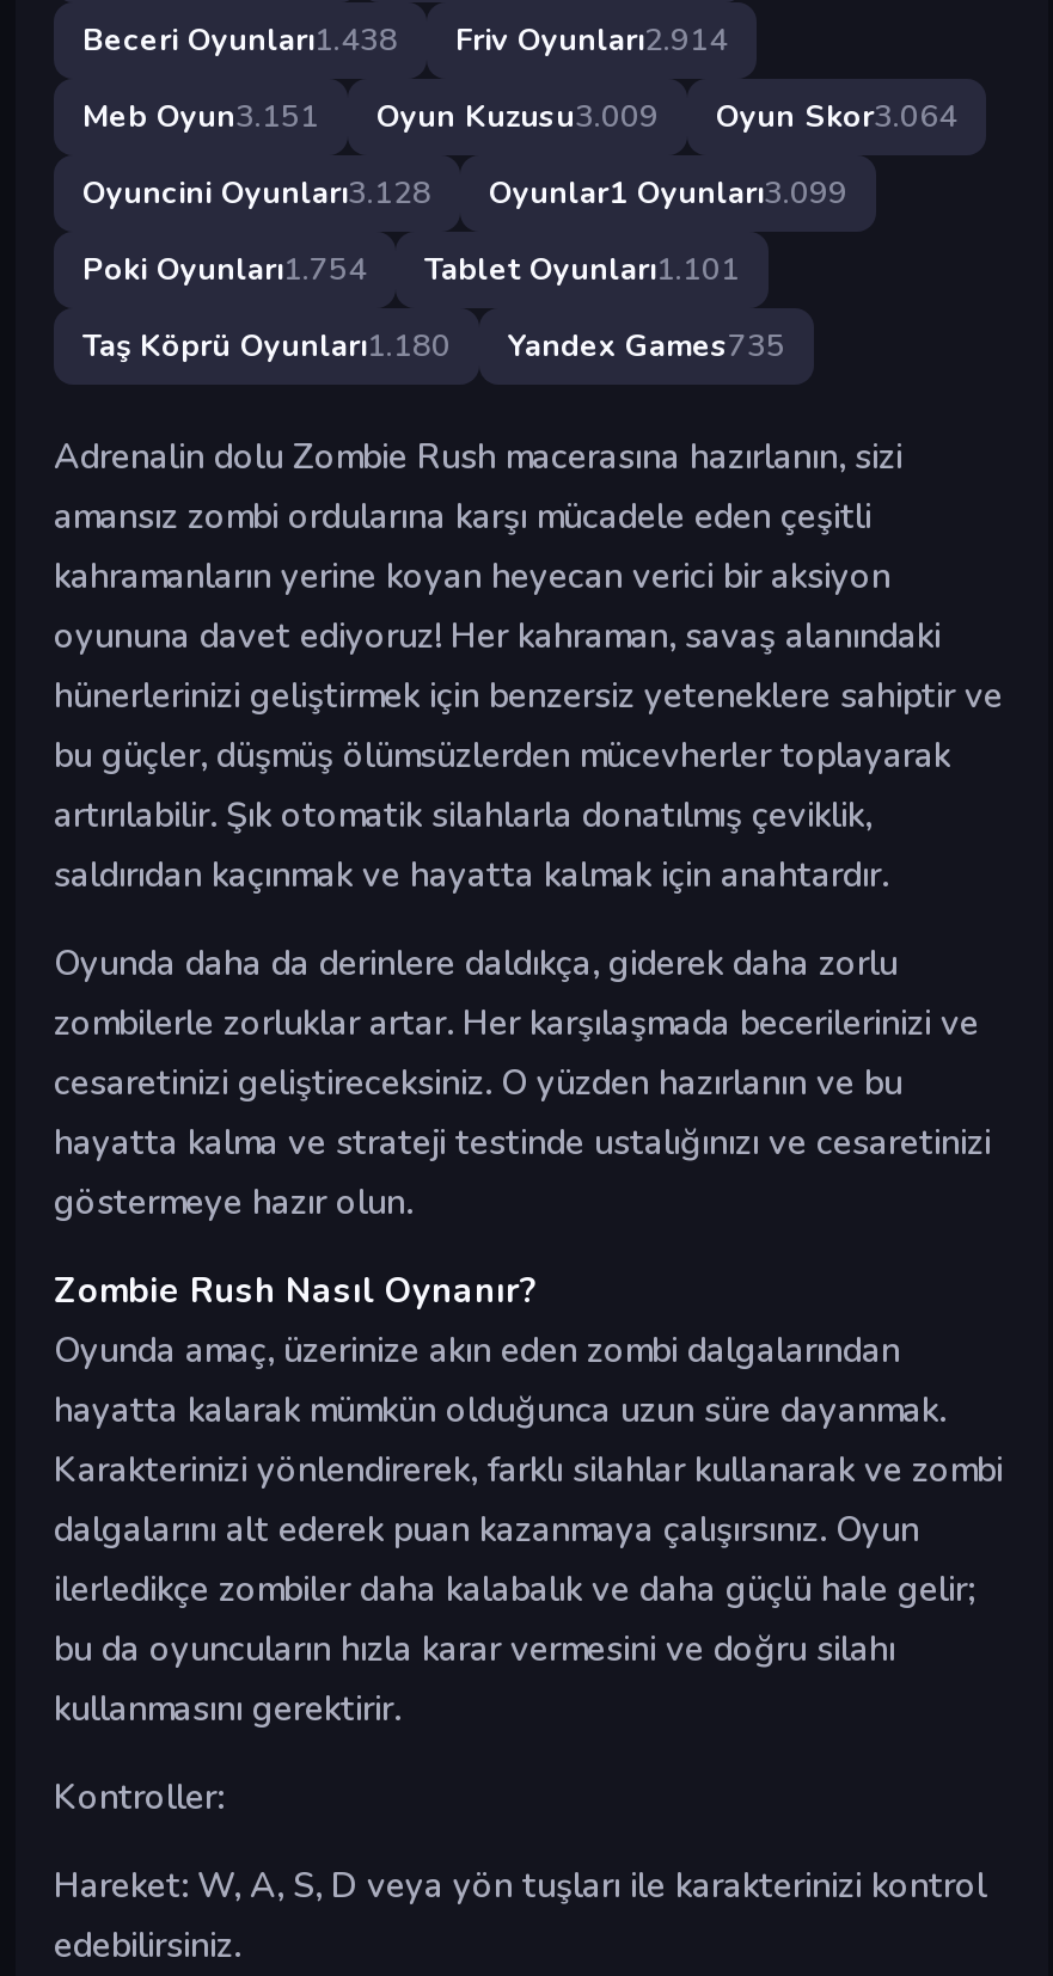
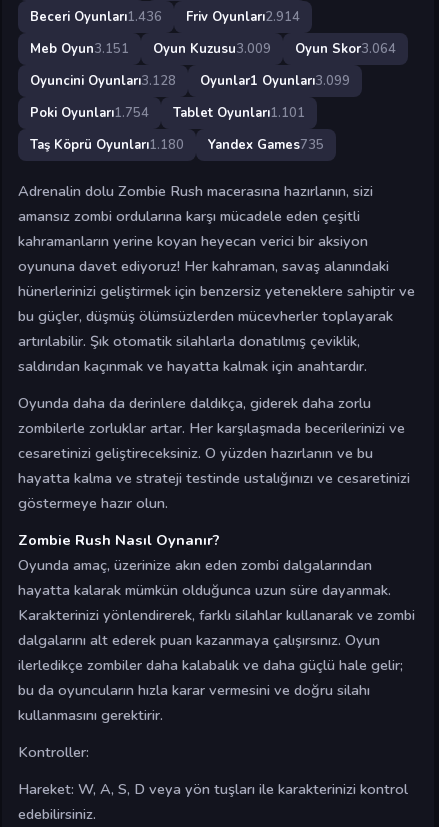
- Beceri Oyunları1.438
+ Beceri Oyunları1.436
